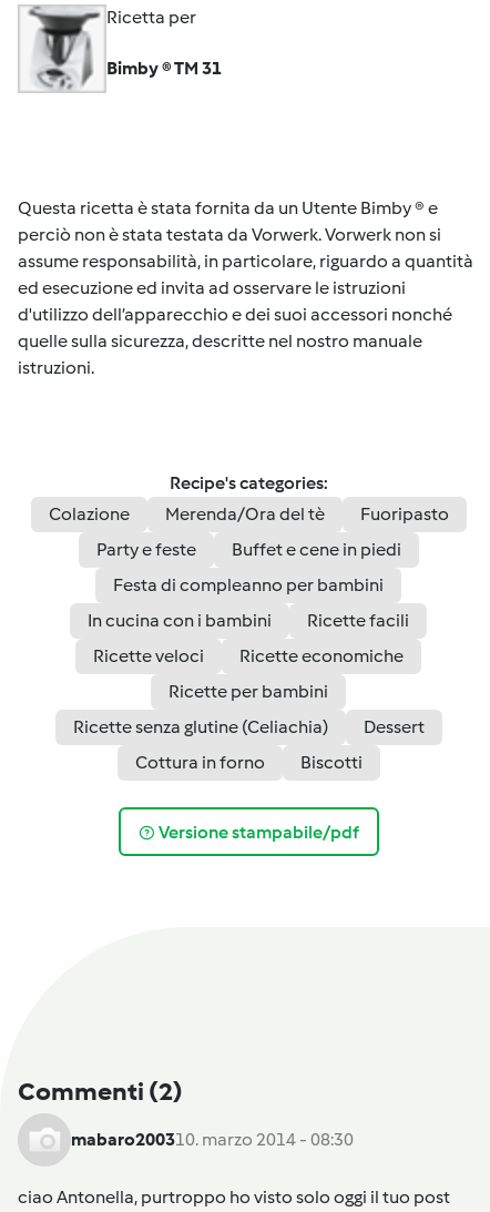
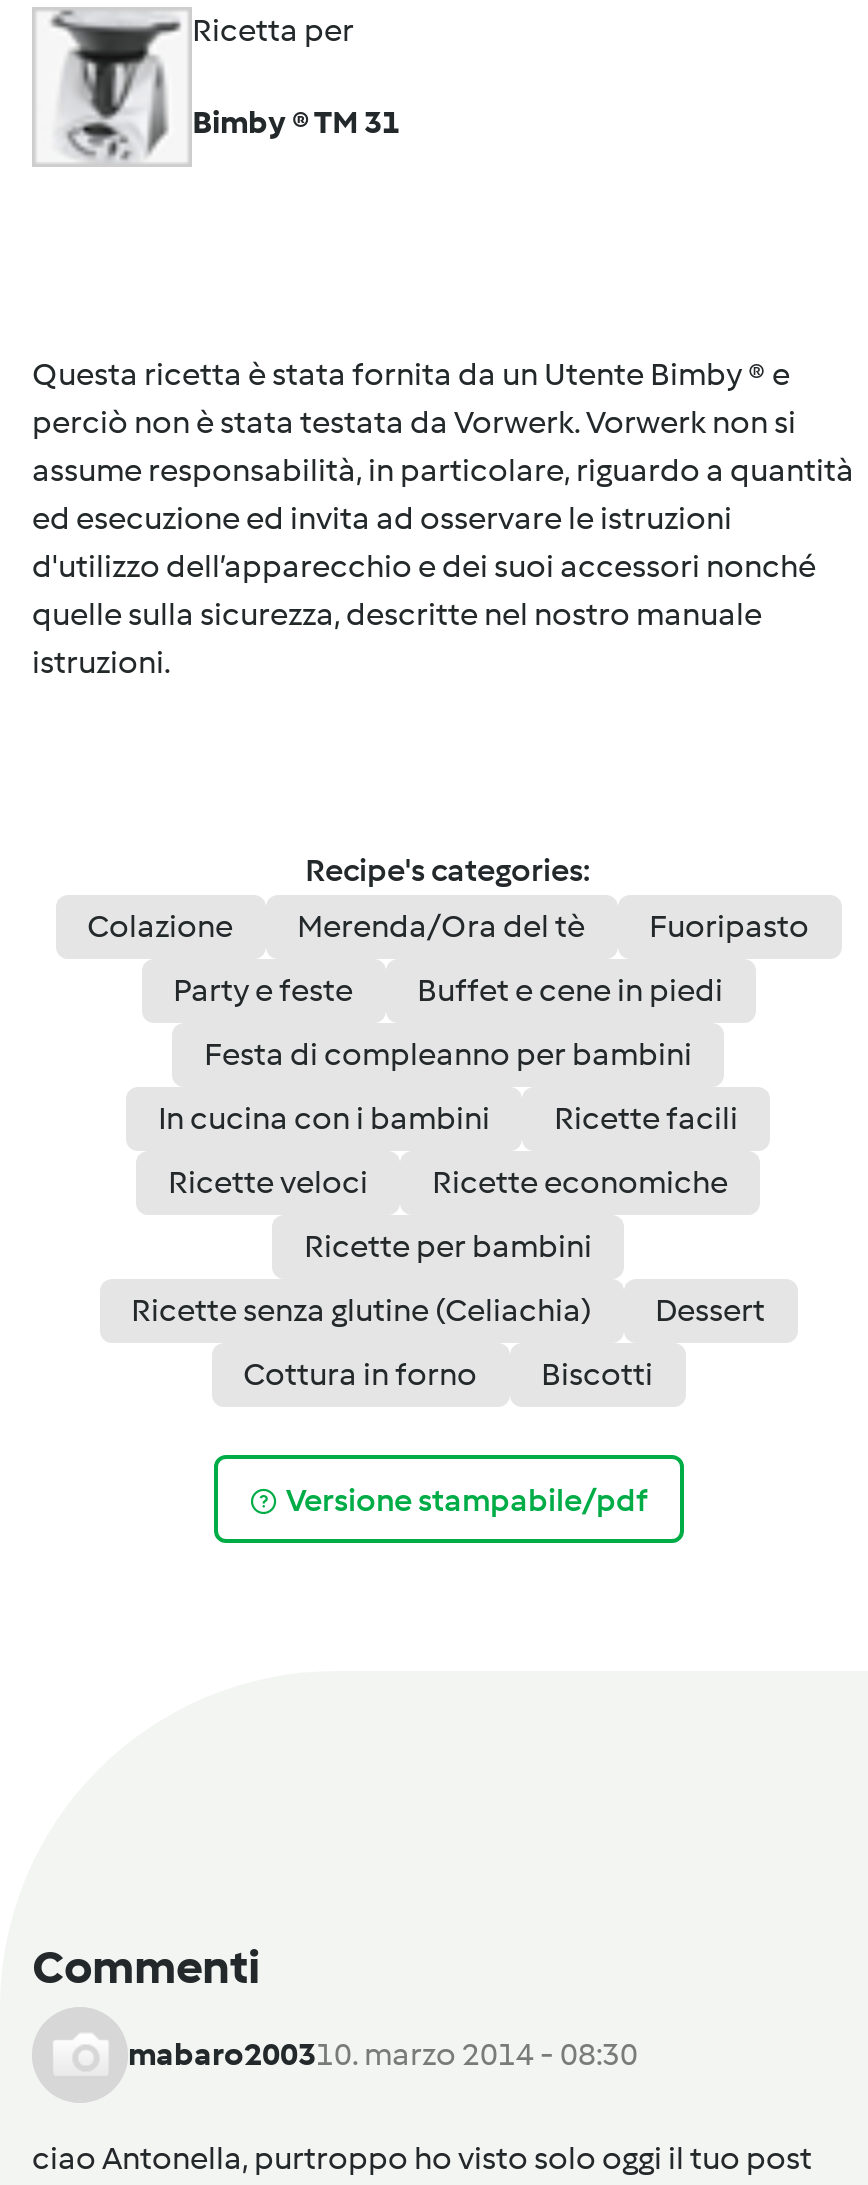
- Commenti (2)
+ Commenti
